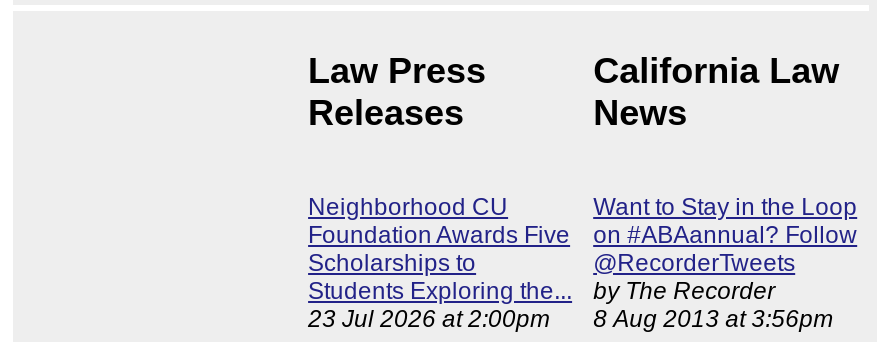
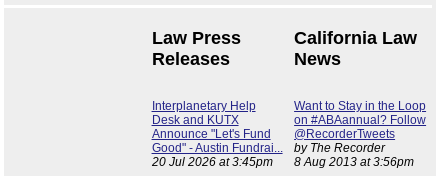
- Neighborhood CU
- Foundation Awards Five
- Scholarships to
- Students Exploring the...
- 23 Jul 2026 at 2:00pm
+ Interplanetary Help
+ Desk and KUTX
+ Announce "Let's Fund
+ Good" - Austin Fundrai...
+ 20 Jul 2026 at 3:45pm
